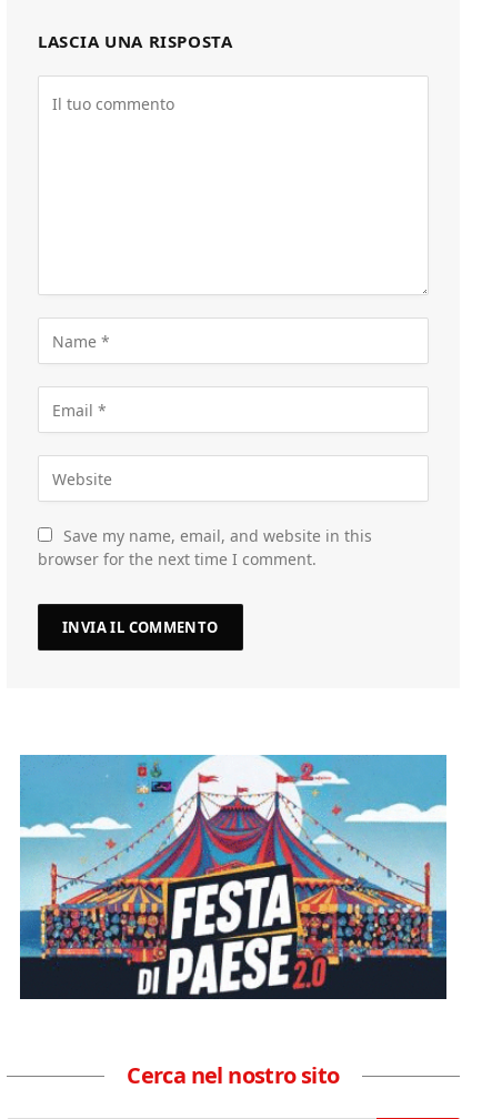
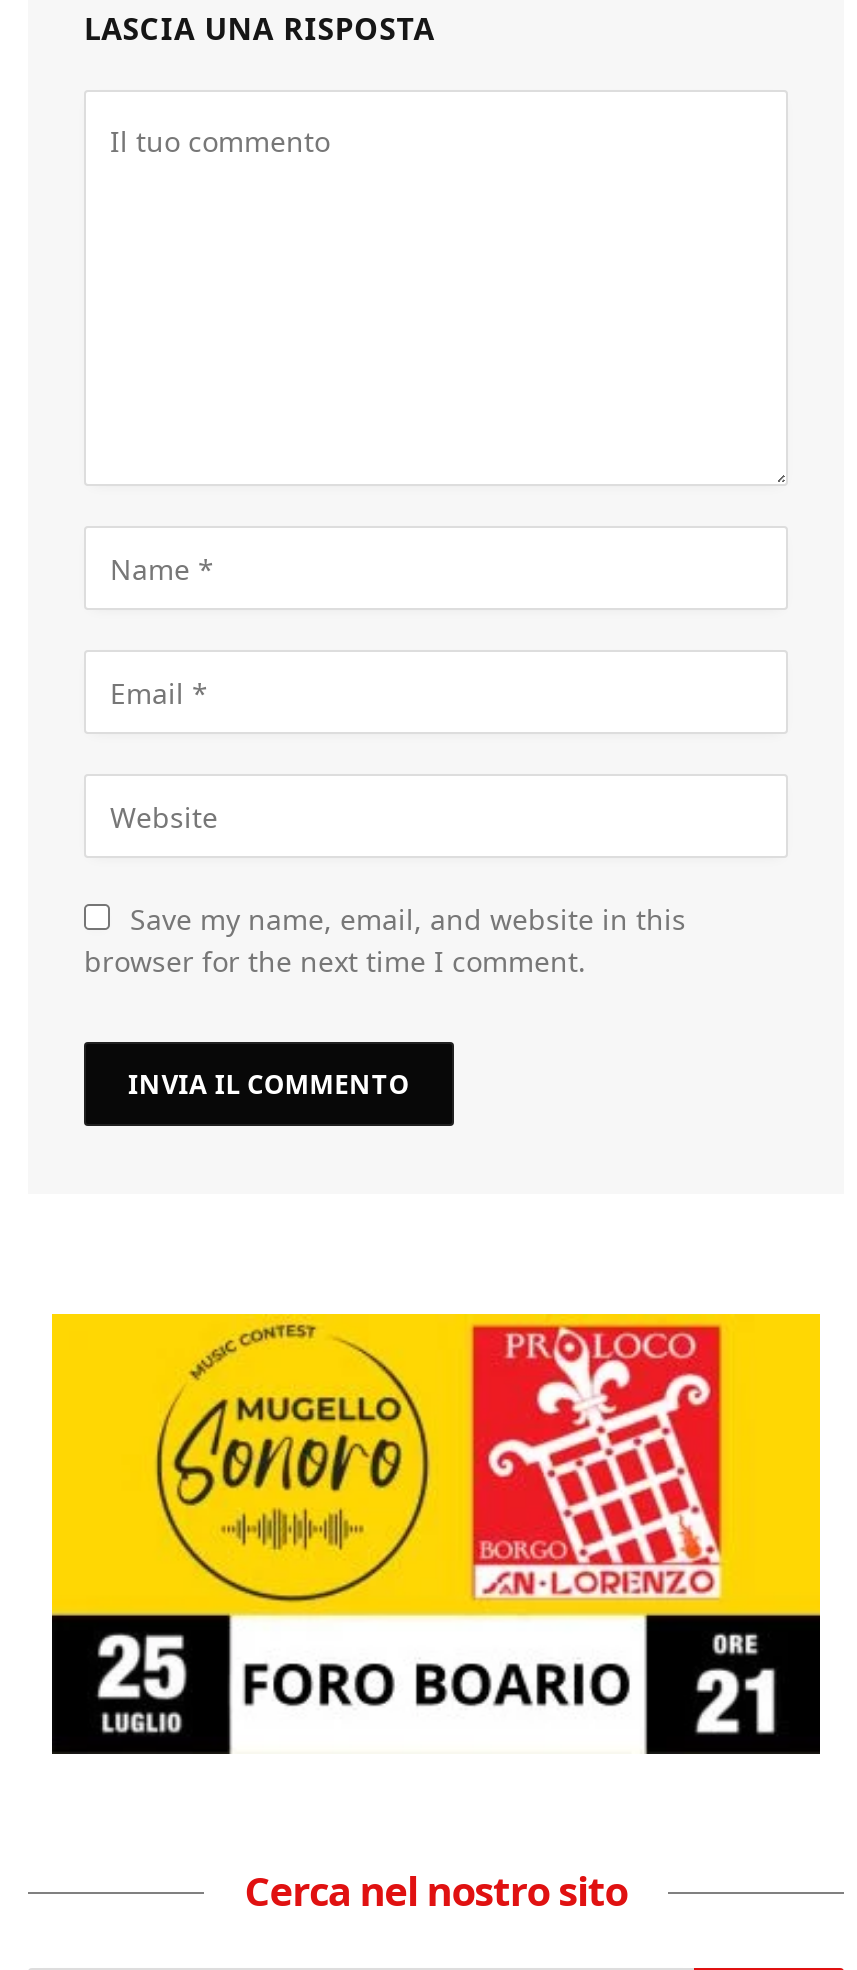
- [image]
+ [image]
